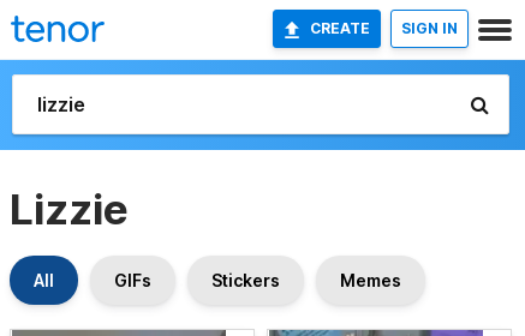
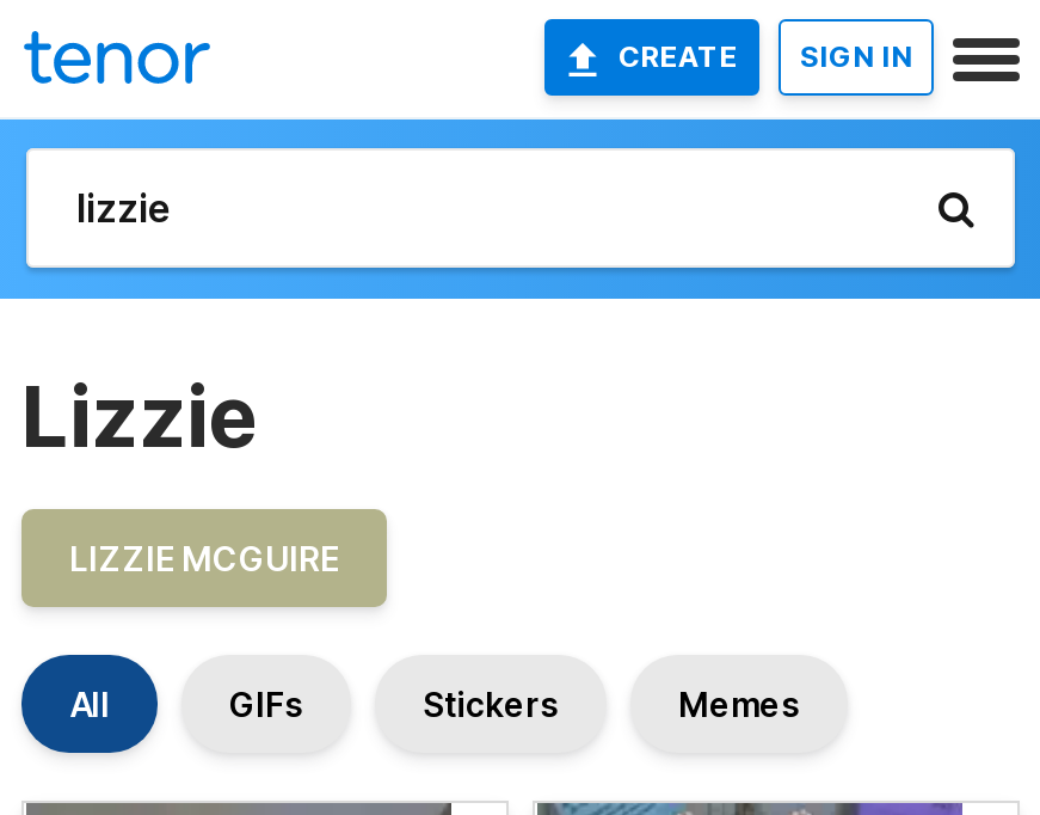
+ LIZZIE MCGUIRE
